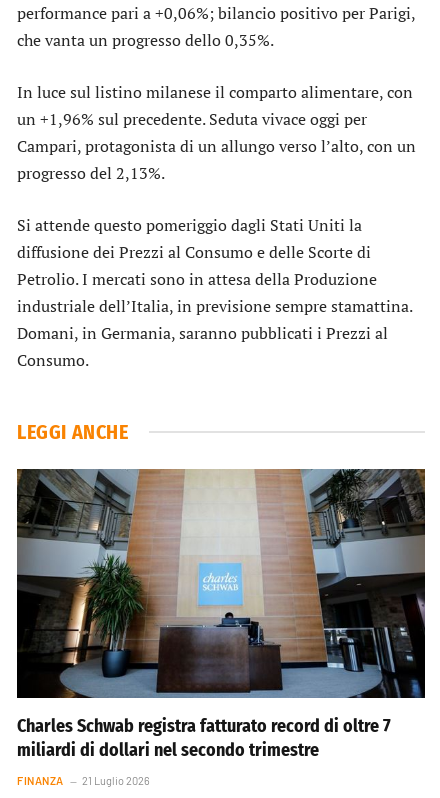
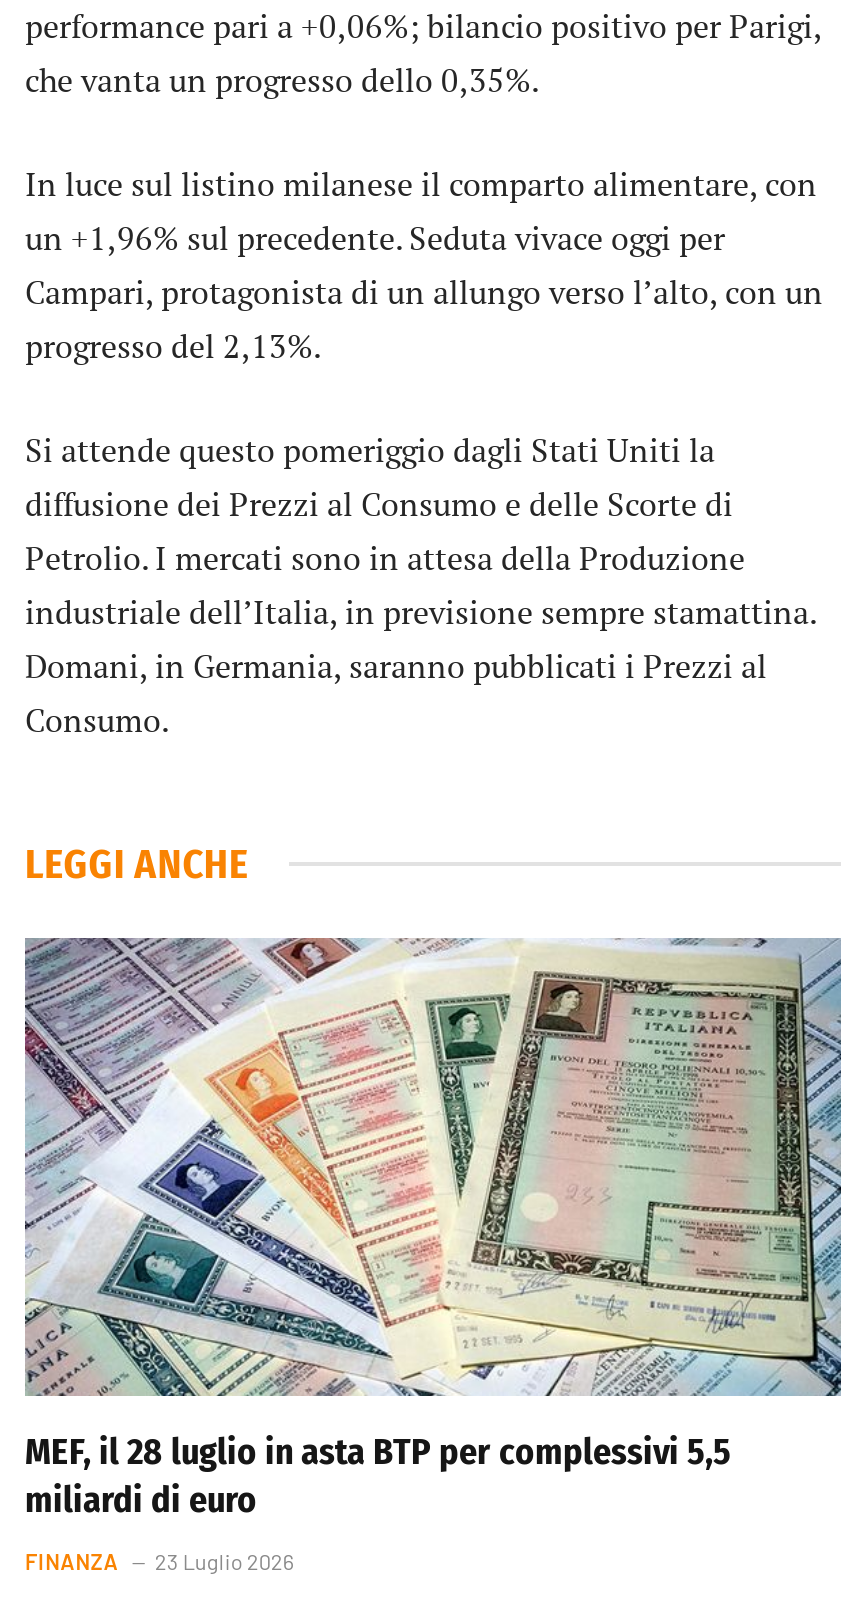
- [image]
- Charles Schwab registra fatturato record di oltre 7
- miliardi di dollari nel secondo trimestre
+ [image]
+ MEF, il 28 luglio in asta BTP per complessivi 5,5
+ miliardi di euro

- FINANZA 21 Luglio 2026
+ FINANZA 23 Luglio 2026
